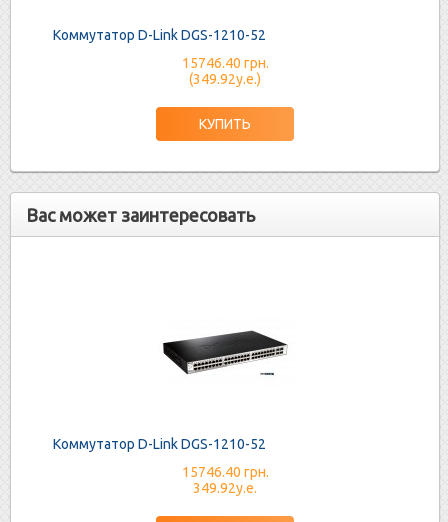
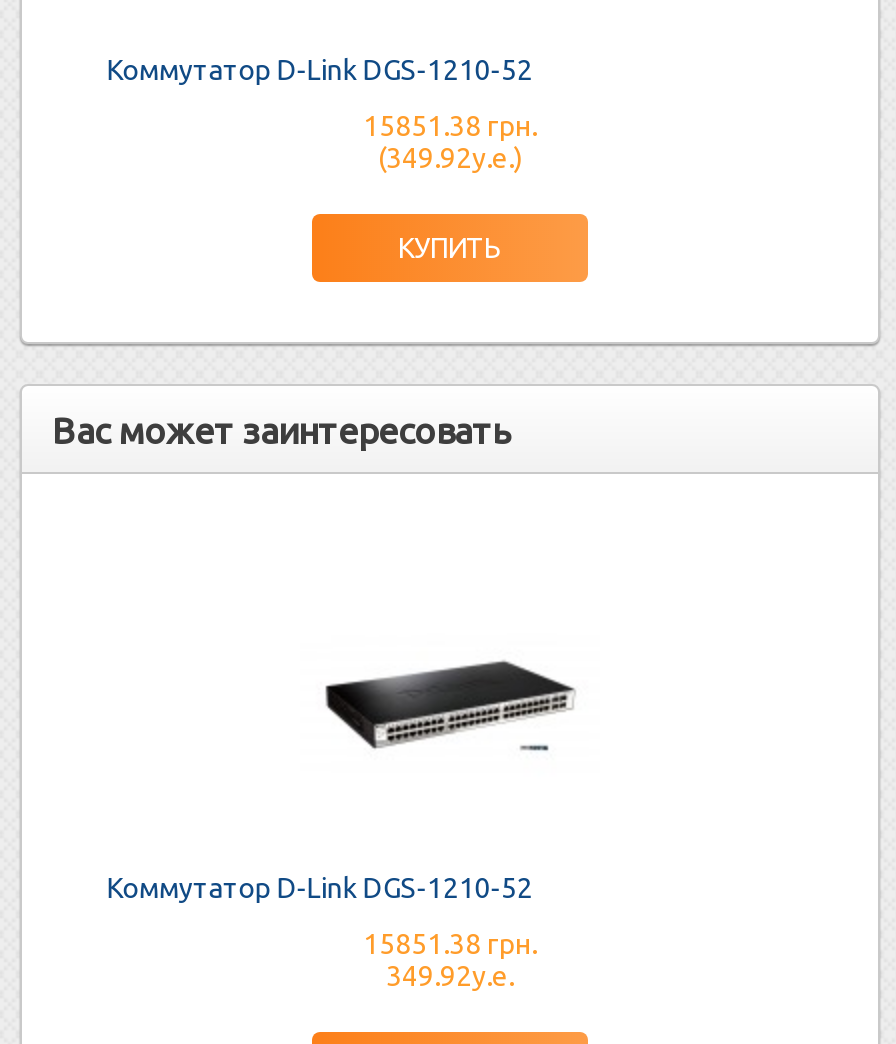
- 15746.40 грн.
+ 15851.38 грн.

- 15746.40 грн.
+ 15851.38 грн.
